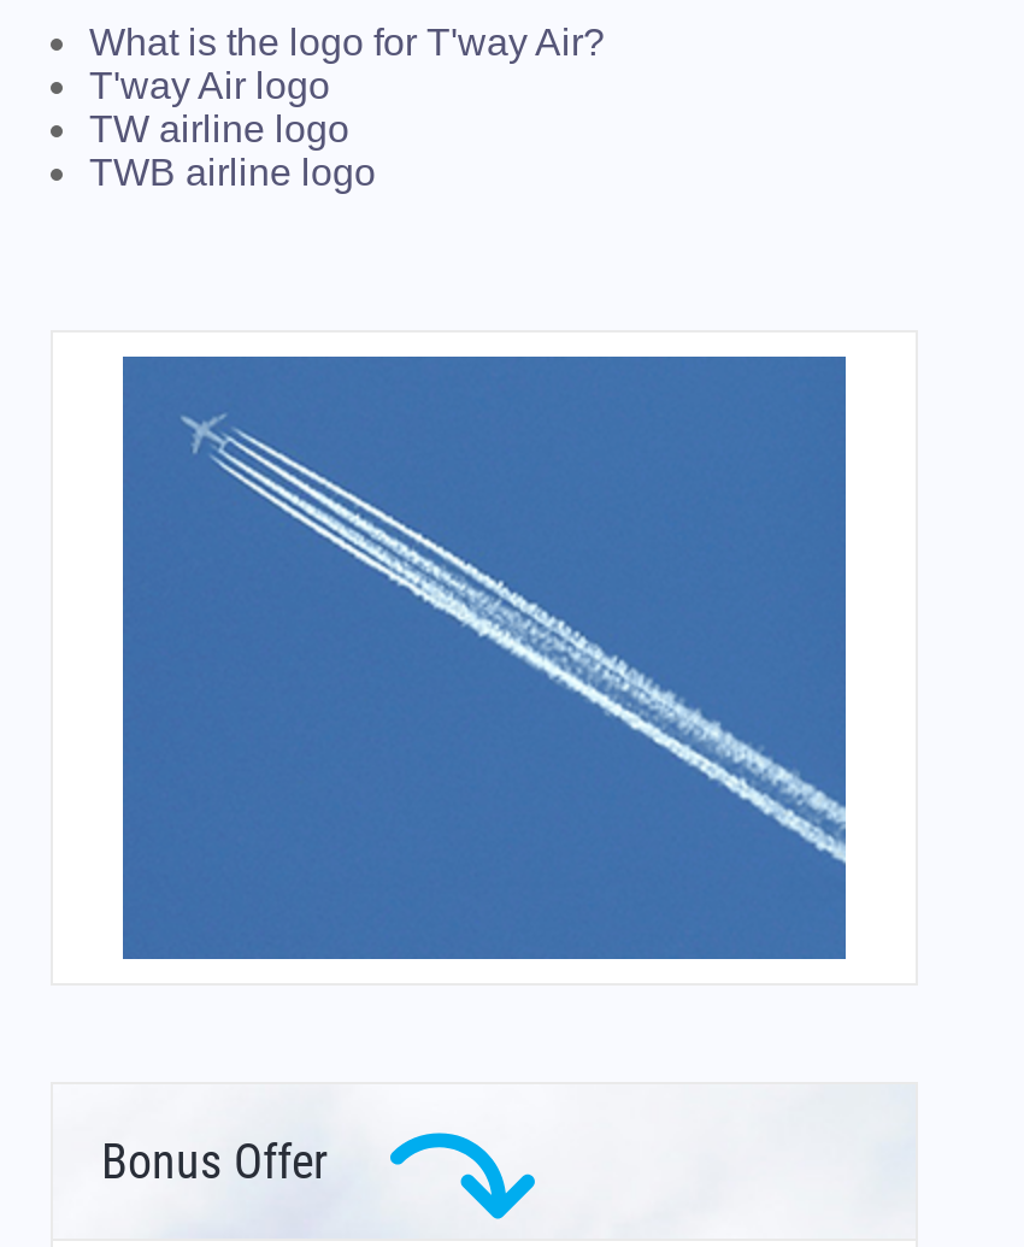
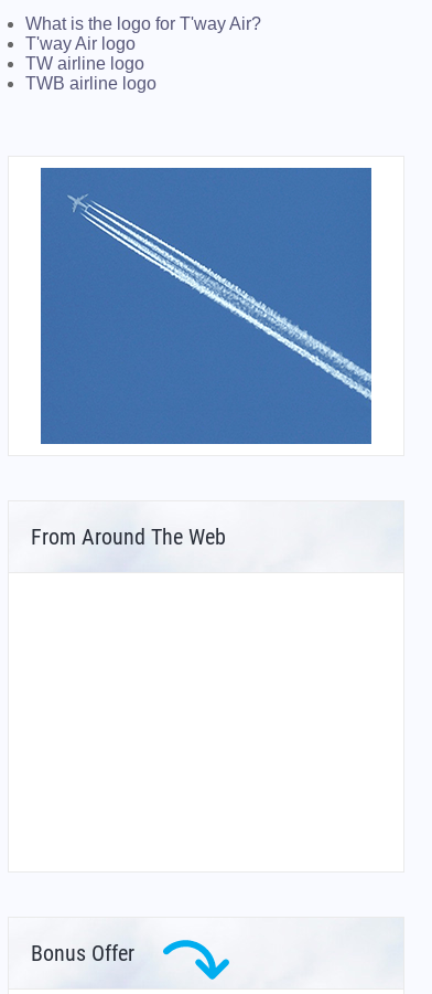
+ From Around The Web
